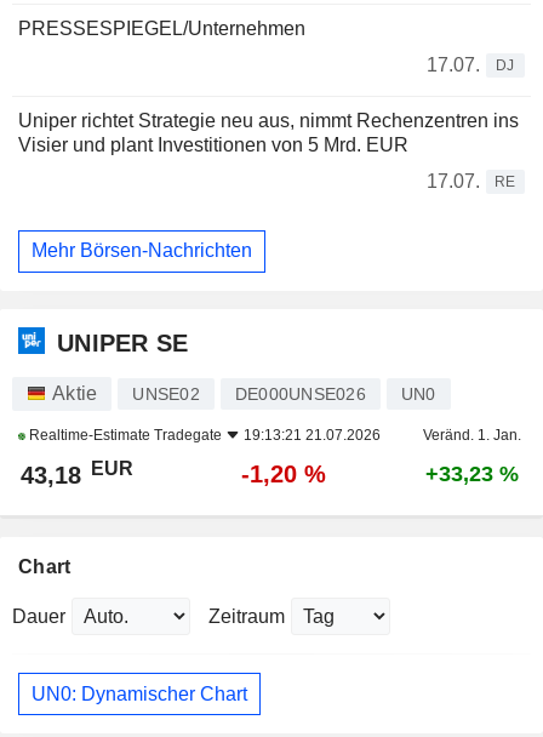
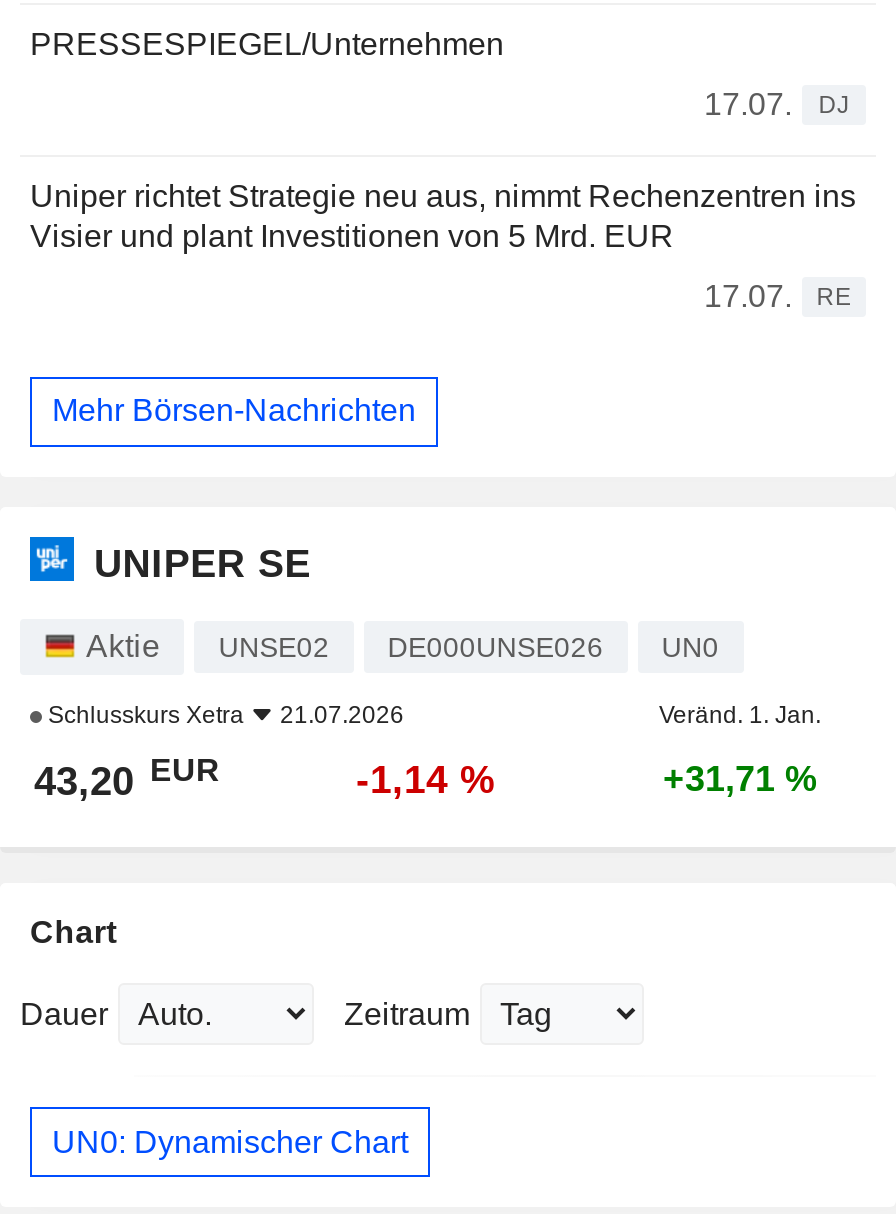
- Realtime-Estimate Tradegate
- 19:13:21 21.07.2026
+ Schlusskurs Xetra
+ 21.07.2026

- 43,18 EUR
+ 43,20 EUR

- -1,20 %
+ -1,14 %

- +33,23 %
+ +31,71 %
